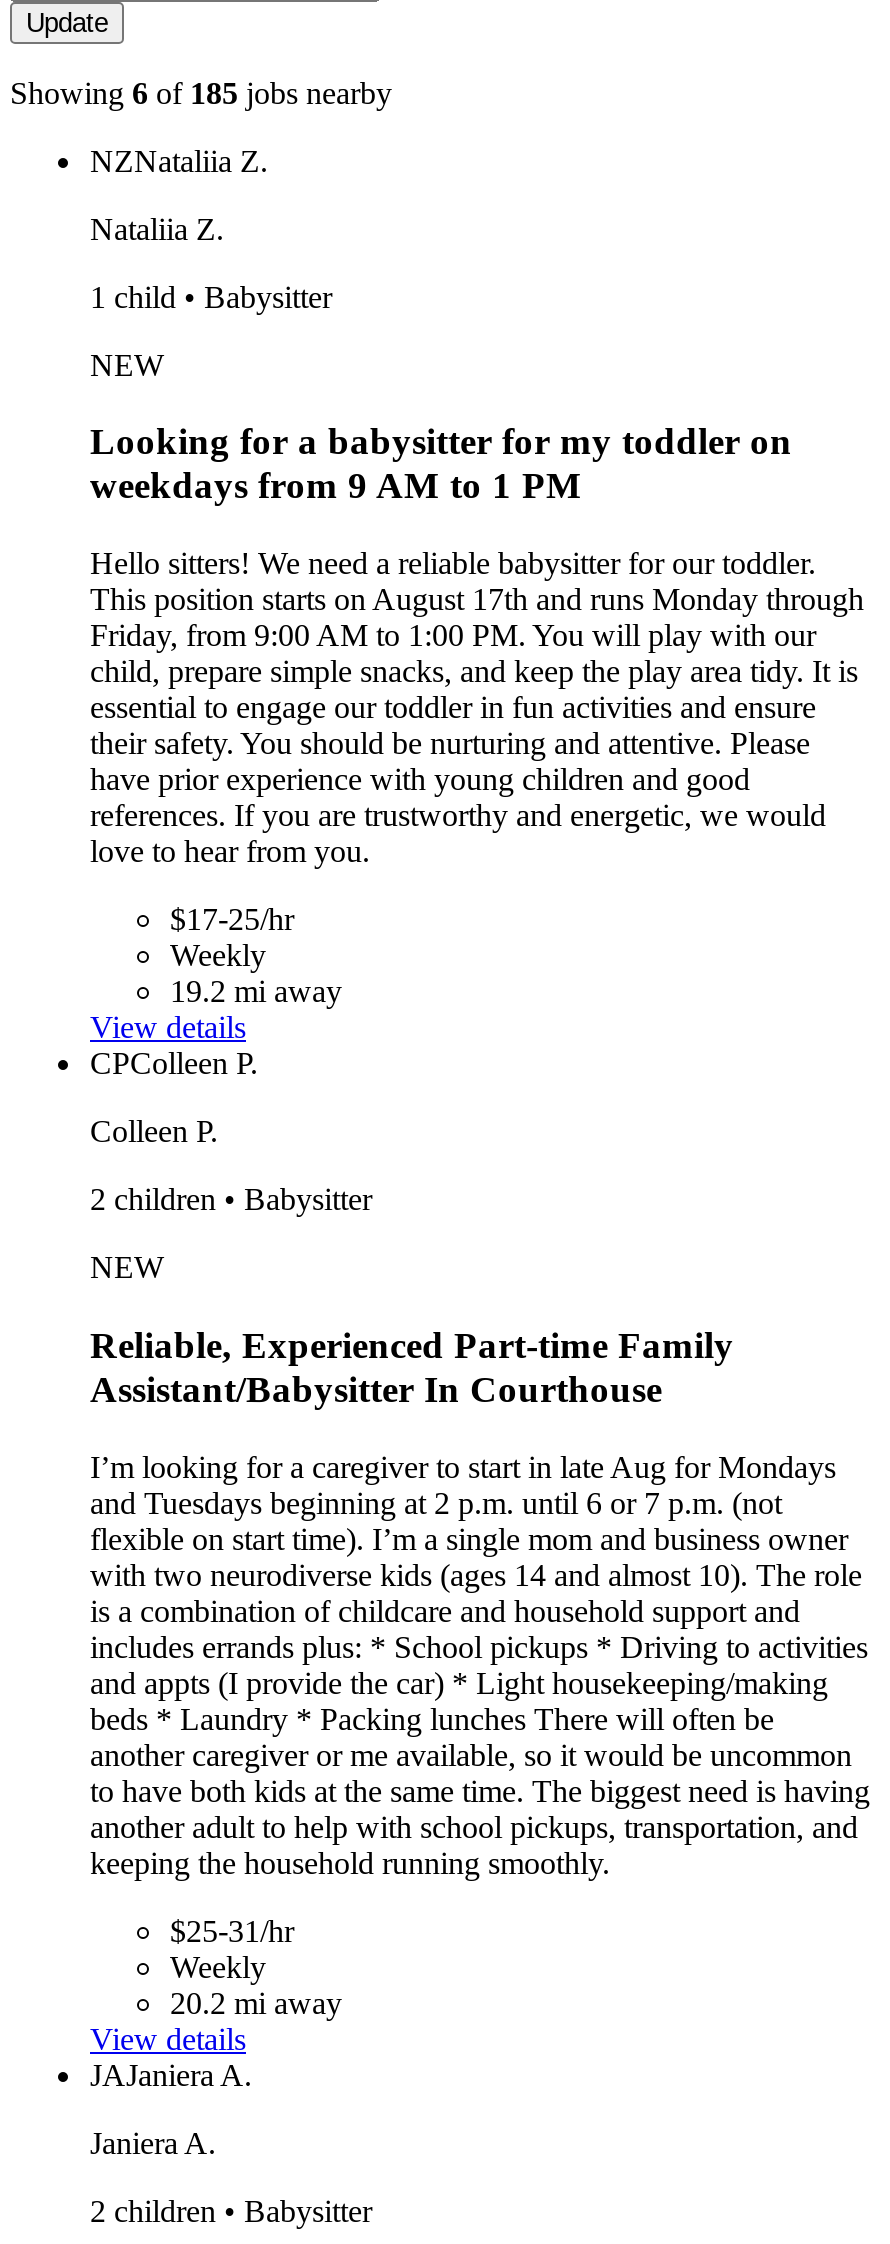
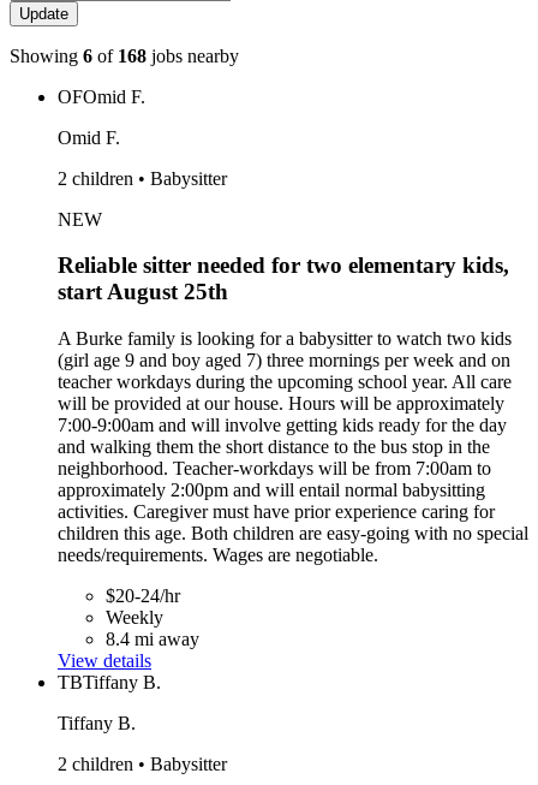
- Showing 6 of 185 jobs nearby
- NZNataliia Z.
- Nataliia Z.
- 1 child • Babysitter
- NEW
- Looking for a babysitter for my toddler on
- weekdays from 9 AM to 1 PM
- Hello sitters! We need a reliable babysitter for our toddler.
- This position starts on August 17th and runs Monday through
- Friday, from 9:00 AM to 1:00 PM. You will play with our
- child, prepare simple snacks, and keep the play area tidy. It is
- essential to engage our toddler in fun activities and ensure
- their safety. You should be nurturing and attentive. Please
- have prior experience with young children and good
- references. If you are trustworthy and energetic, we would
- love to hear from you.
- $17-25/hr
- Weekly
- 19.2 mi away
- View details
- CPColleen P.
- Colleen P.
+ Showing 6 of 168 jobs nearby
+ OFOmid F.
+ Omid F.

- Reliable, Experienced Part-time Family
- Assistant/Babysitter In Courthouse
+ Reliable sitter needed for two elementary kids,
+ start August 25th

- I’m looking for a caregiver to start in late Aug for Mondays
- and Tuesdays beginning at 2 p.m. until 6 or 7 p.m. (not
- flexible on start time). I’m a single mom and business owner
- with two neurodiverse kids (ages 14 and almost 10). The role
- is a combination of childcare and household support and
- includes errands plus: * School pickups * Driving to activities
- and appts (I provide the car) * Light housekeeping/making
- beds * Laundry * Packing lunches There will often be
- another caregiver or me available, so it would be uncommon
- to have both kids at the same time. The biggest need is having
- another adult to help with school pickups, transportation, and
- keeping the household running smoothly.
+ A Burke family is looking for a babysitter to watch two kids
+ (girl age 9 and boy aged 7) three mornings per week and on
+ teacher workdays during the upcoming school year. All care
+ will be provided at our house. Hours will be approximately
+ 7:00-9:00am and will involve getting kids ready for the day
+ and walking them the short distance to the bus stop in the
+ neighborhood. Teacher-workdays will be from 7:00am to
+ approximately 2:00pm and will entail normal babysitting
+ activities. Caregiver must have prior experience caring for
+ children this age. Both children are easy-going with no special
+ needs/requirements. Wages are negotiable.

- $25-31/hr
+ $20-24/hr

- 20.2 mi away
+ 8.4 mi away

- JAJaniera A.
+ TBTiffany B.

- Janiera A.
+ Tiffany B.
